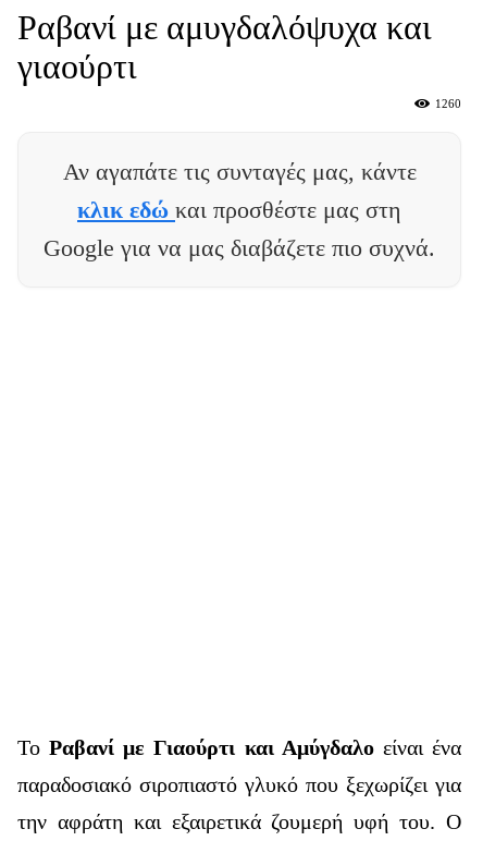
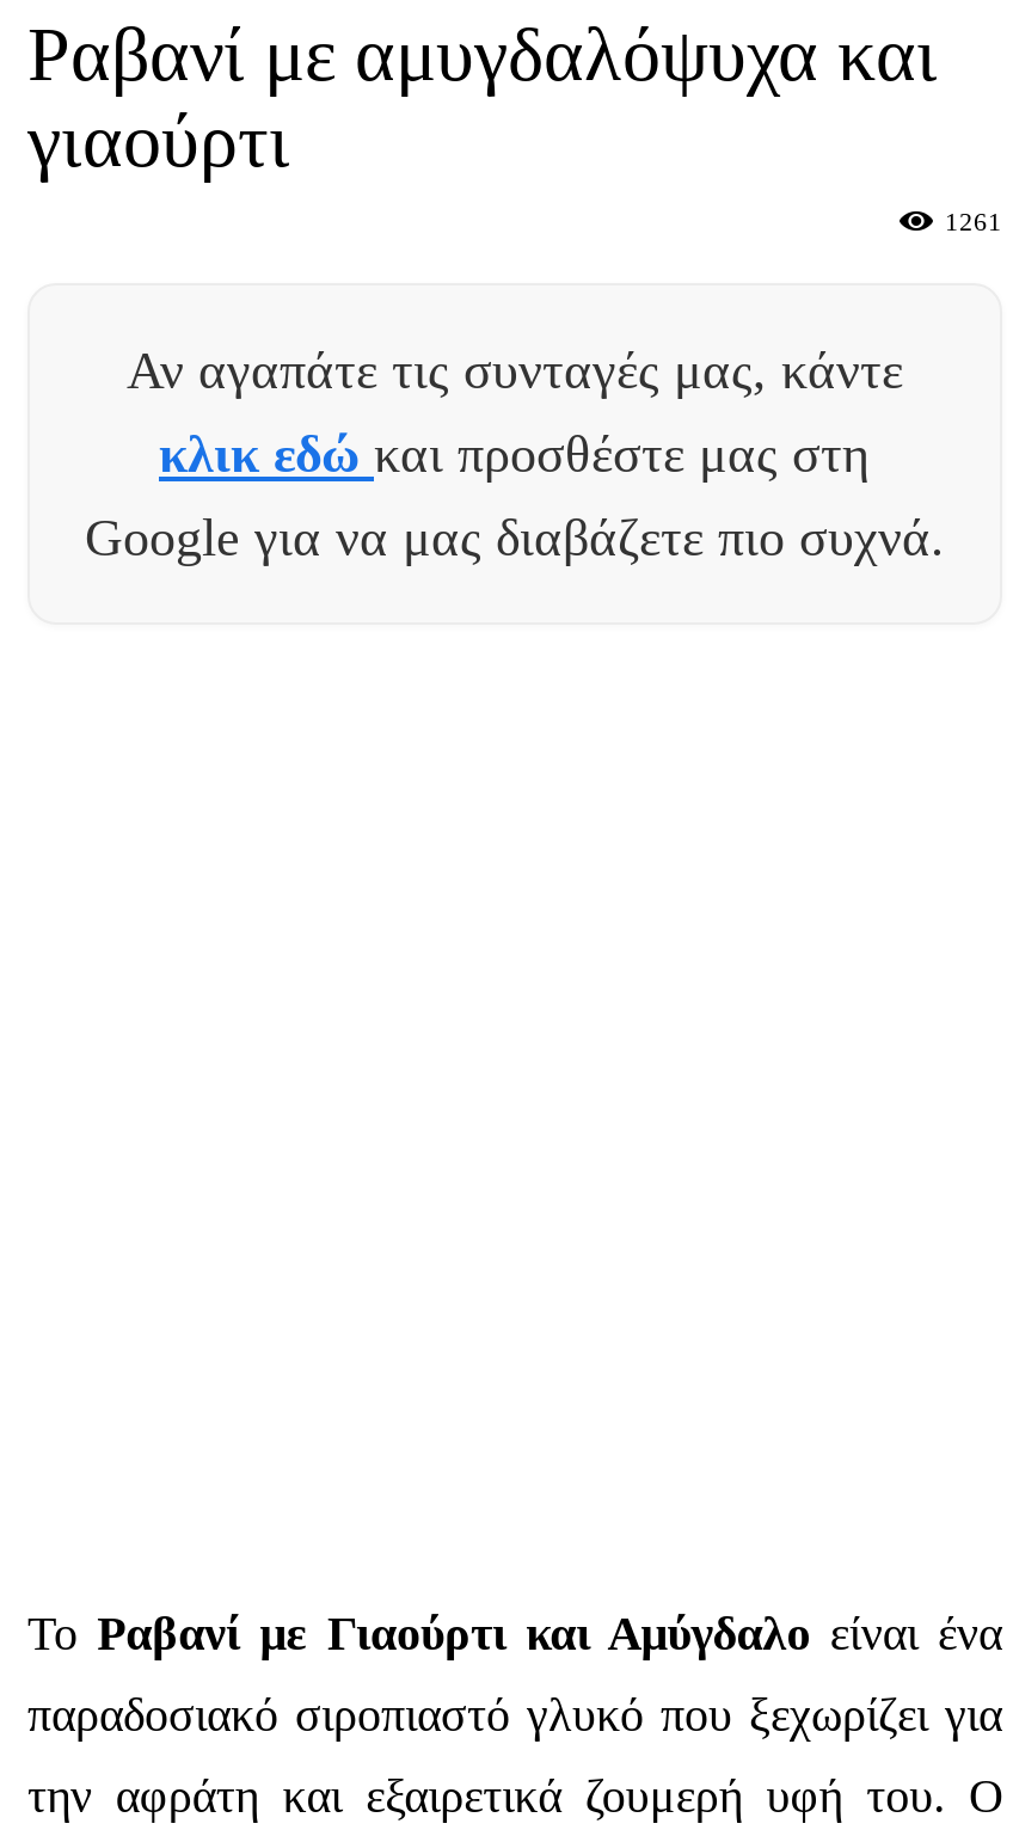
- 1260
+ 1261
